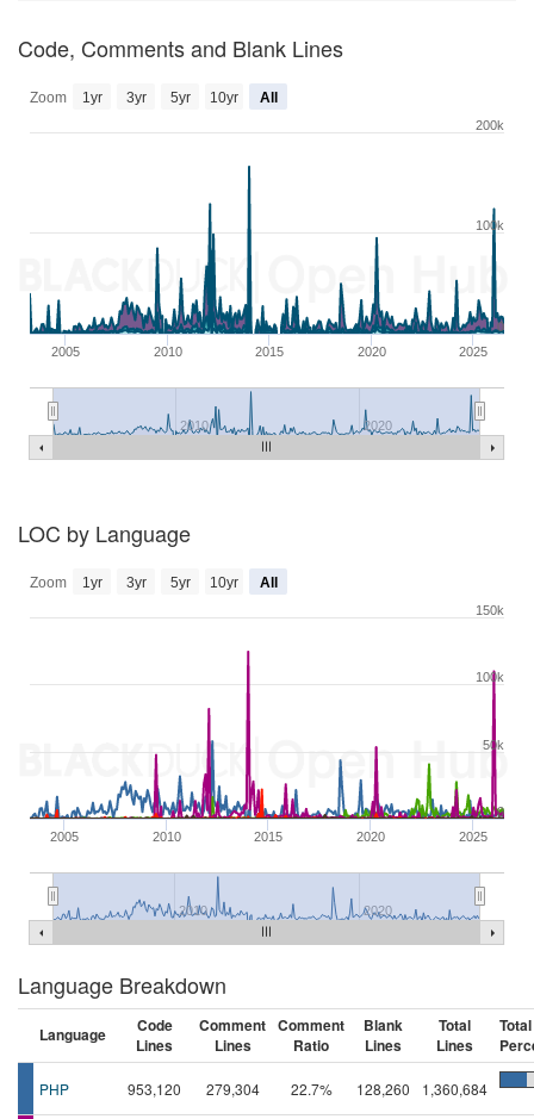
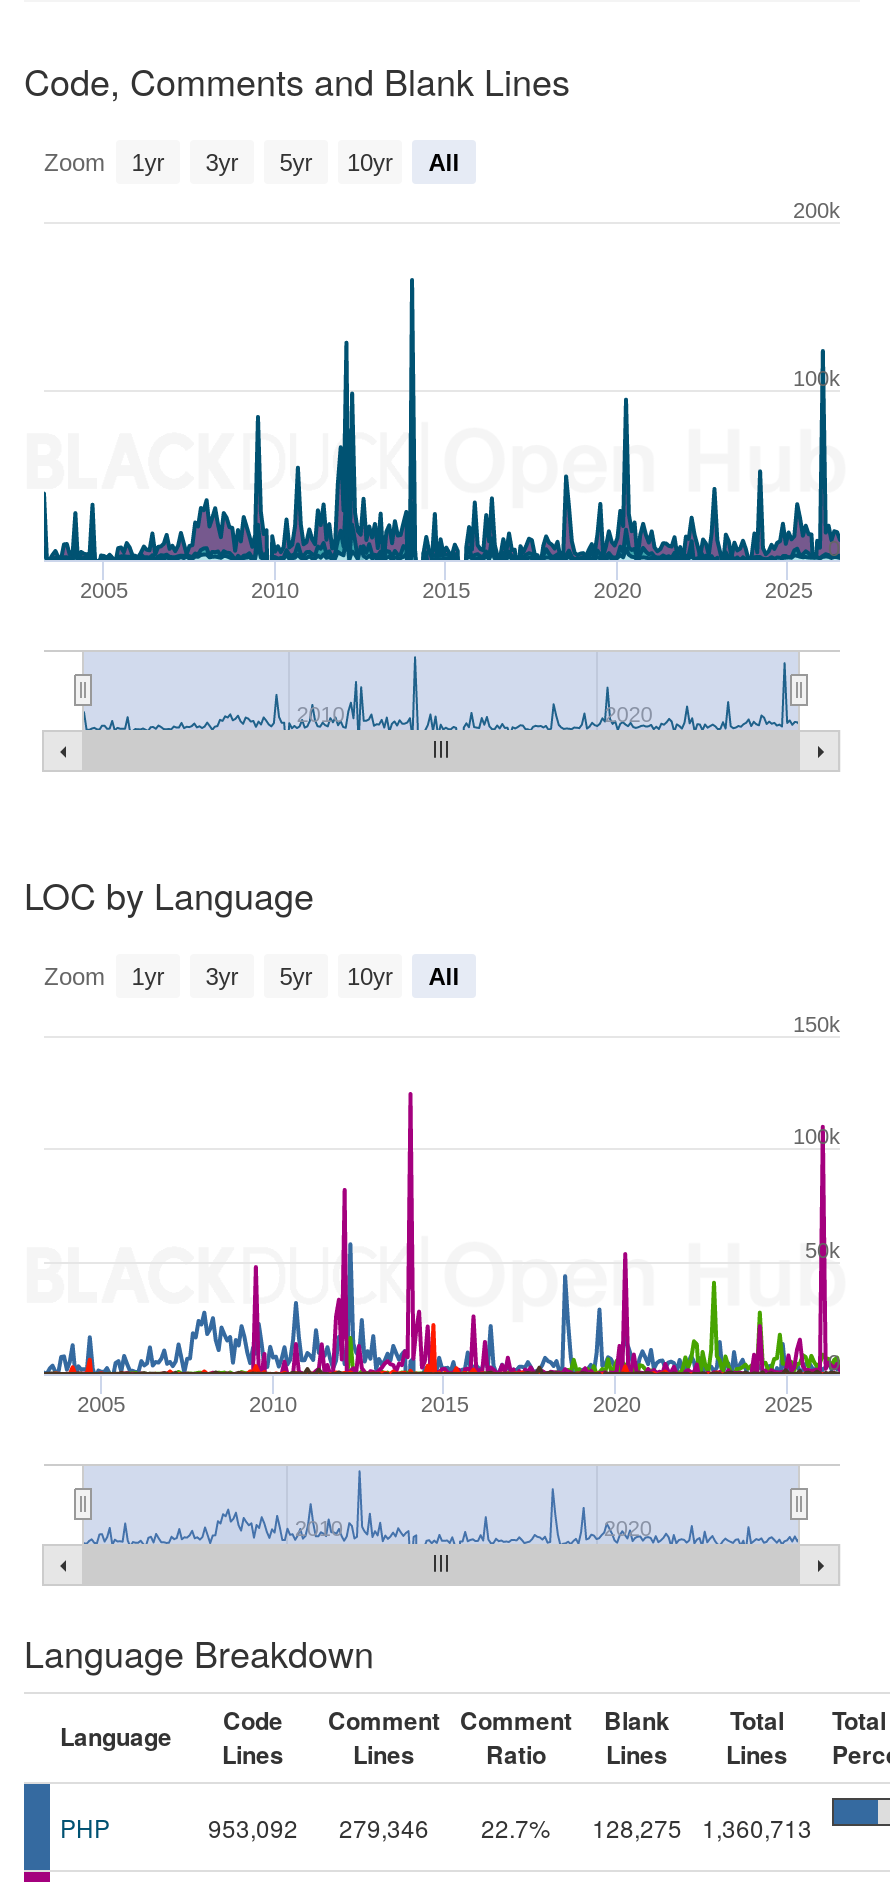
- 953,120
+ 953,092

- 279,304
+ 279,346

- 128,260 1,360,684
+ 128,275 1,360,713
